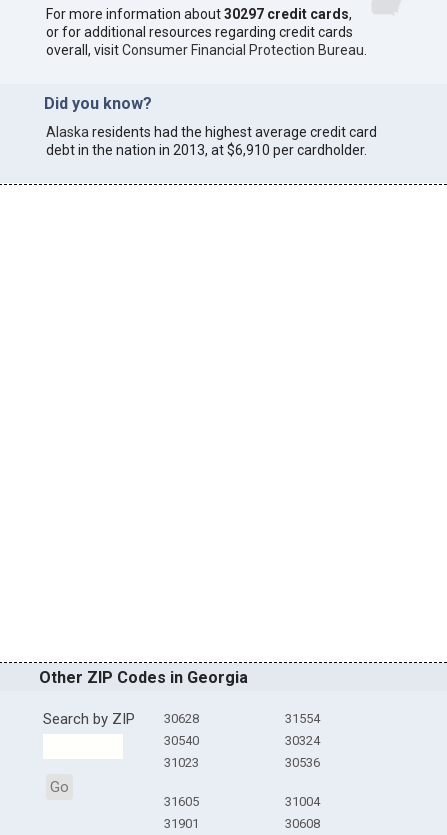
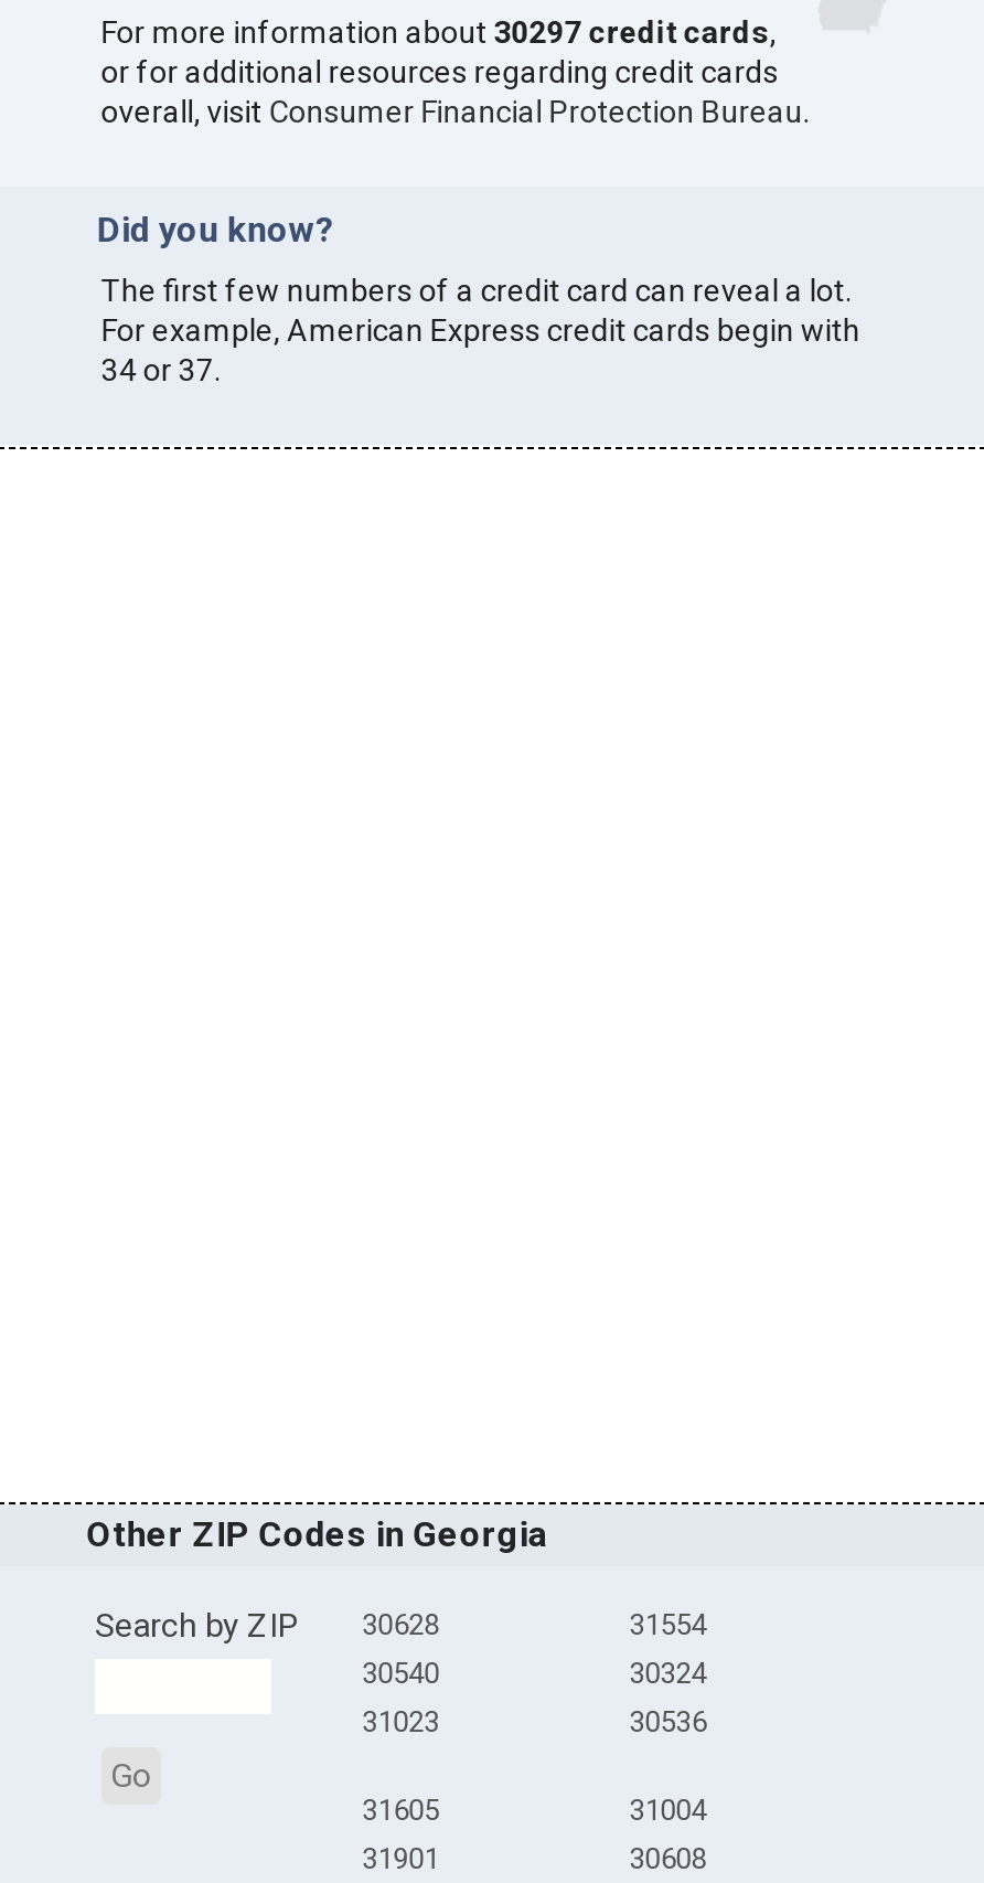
- Alaska residents had the highest average credit card
- debt in the nation in 2013, at $6,910 per cardholder.
+ The first few numbers of a credit card can reveal a lot.
+ For example, American Express credit cards begin with
+ 34 or 37.
